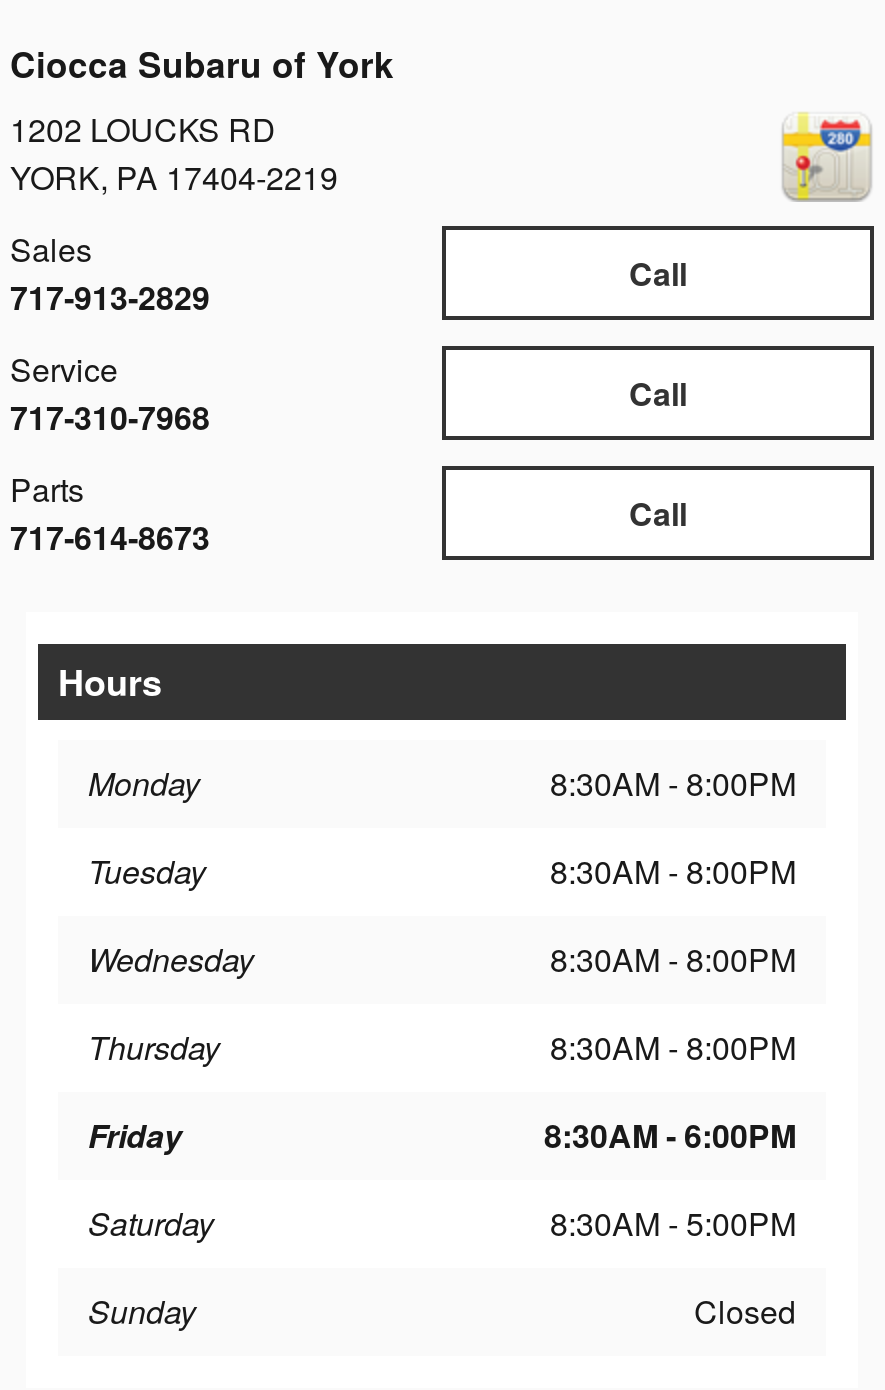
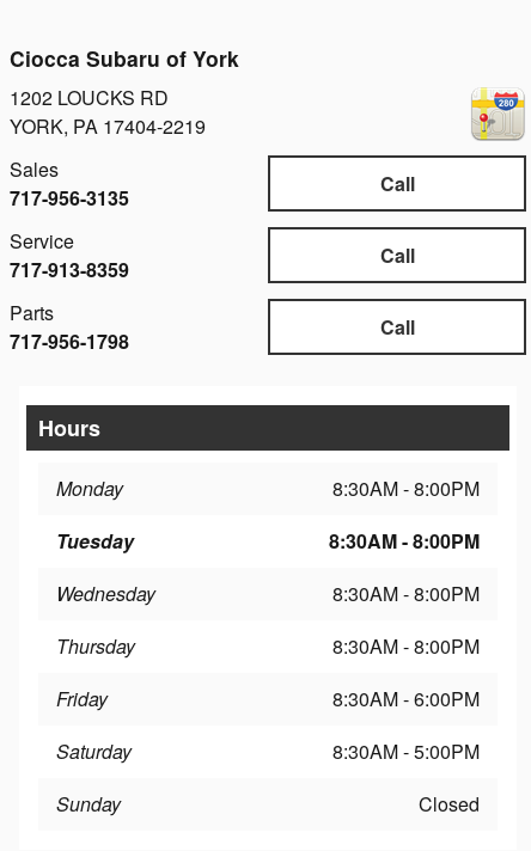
- 717-913-2829
+ 717-956-3135

- 717-310-7968
+ 717-913-8359

- 717-614-8673
+ 717-956-1798
